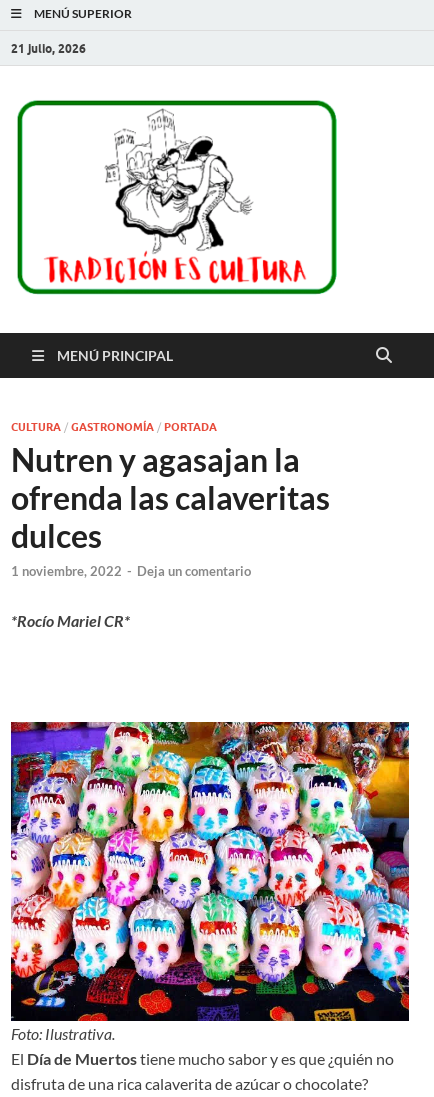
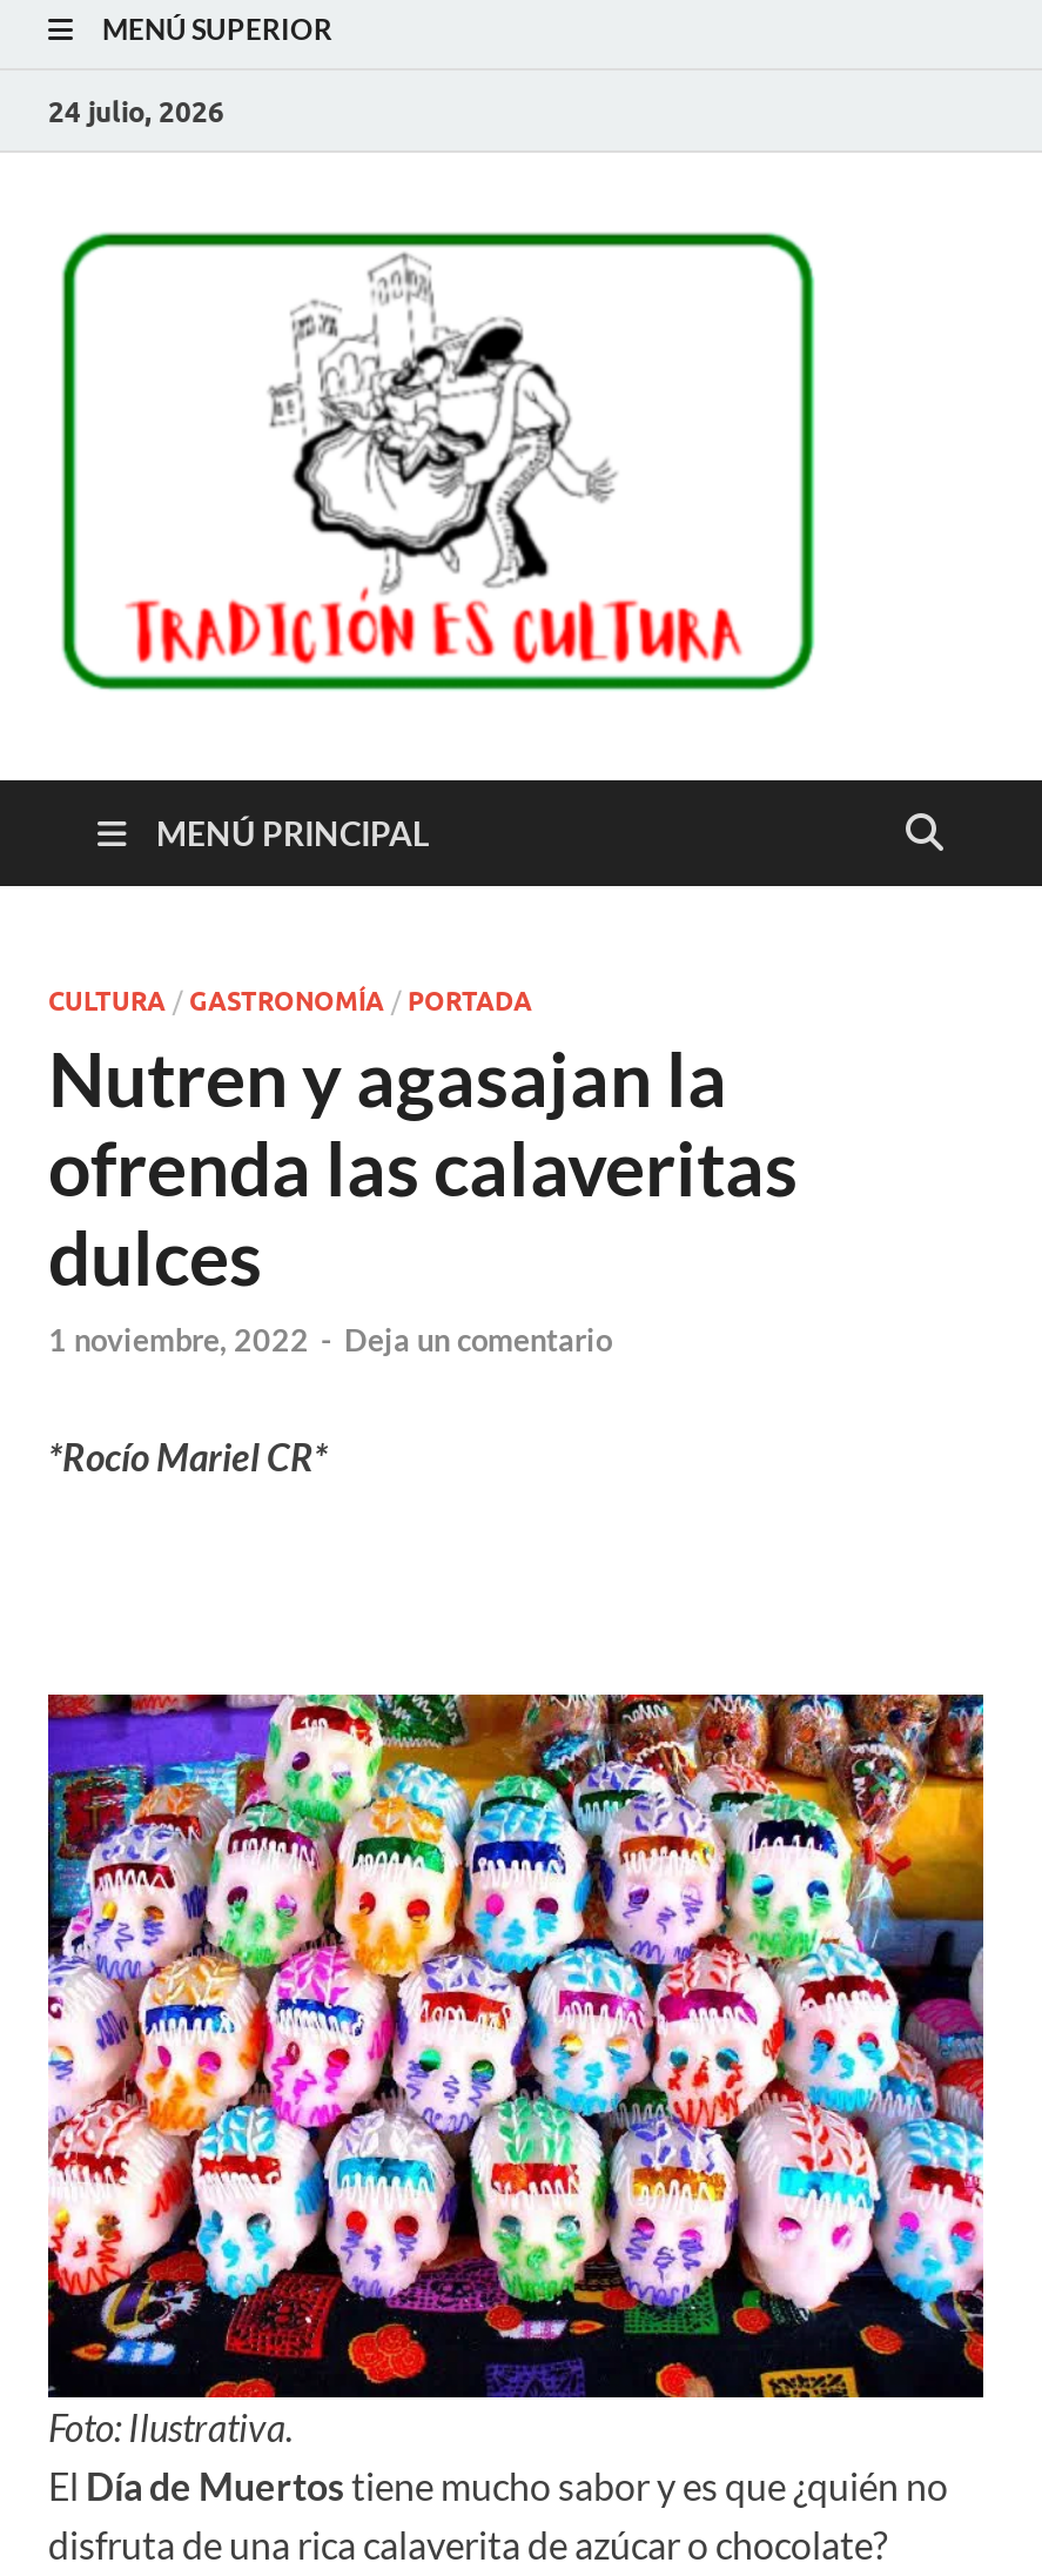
- 21 julio, 2026
+ 24 julio, 2026
